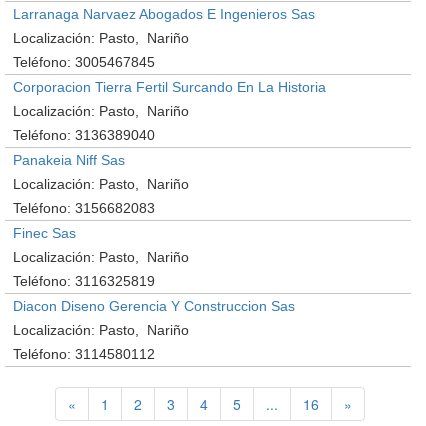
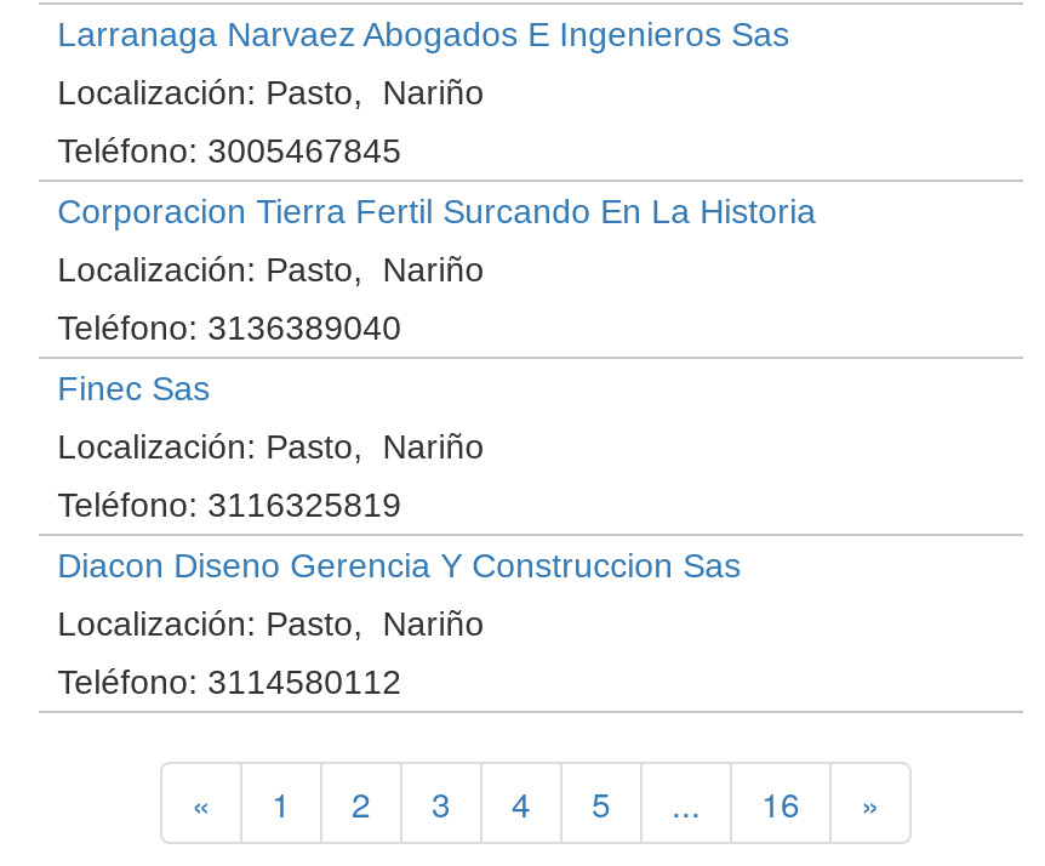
- Panakeia Niff Sas
- Localización: Pasto
- Nariño
- Teléfono: 3156682083
